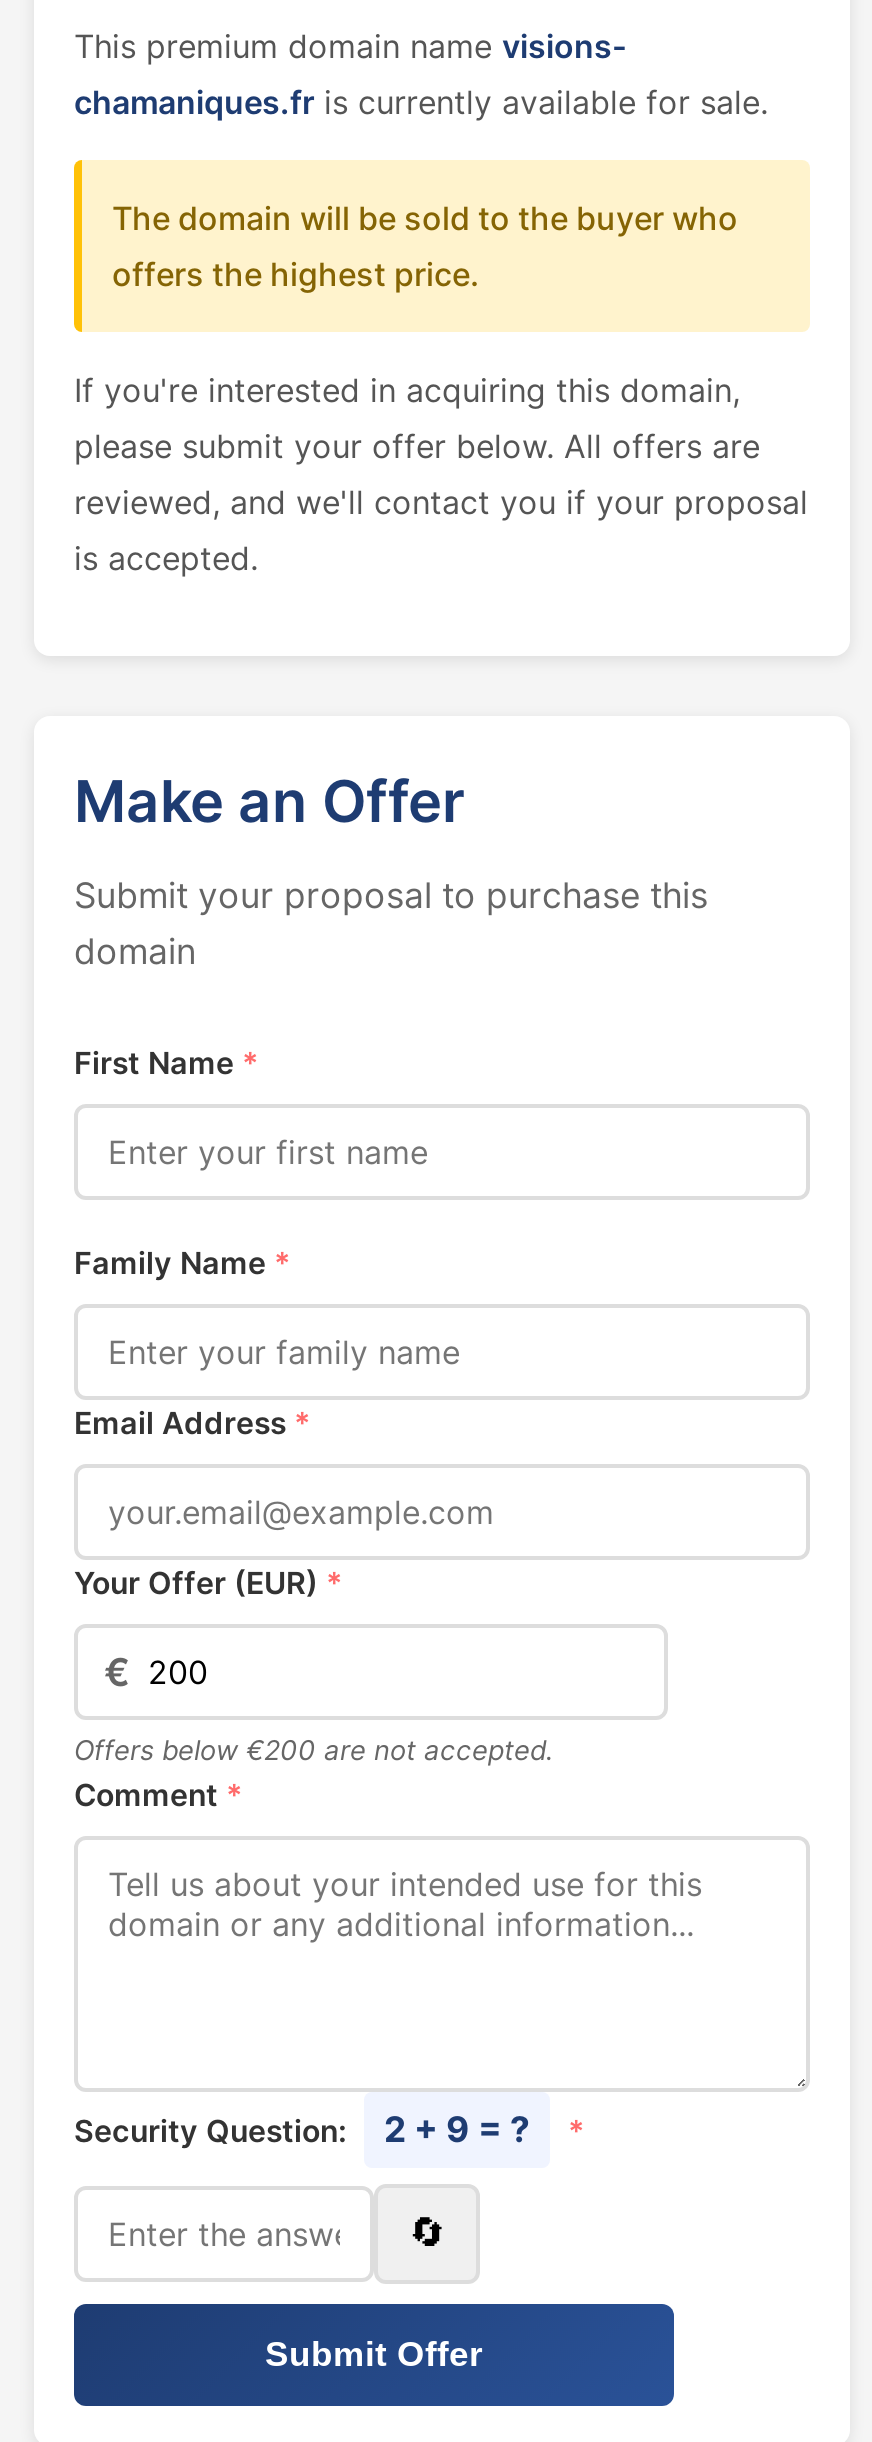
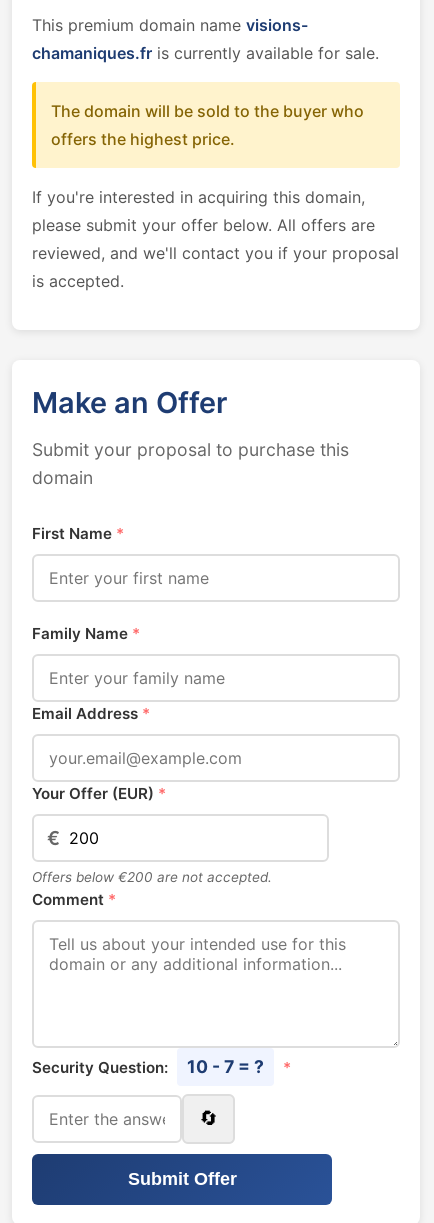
- 2 + 9 = ?
+ 10 - 7 = ?
